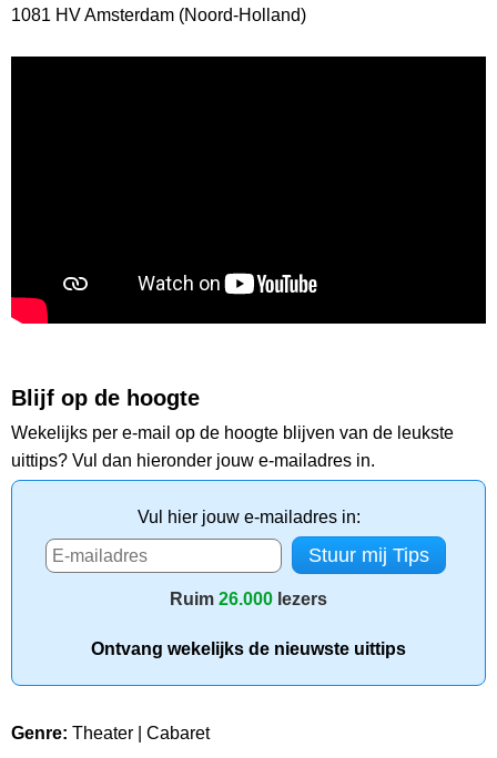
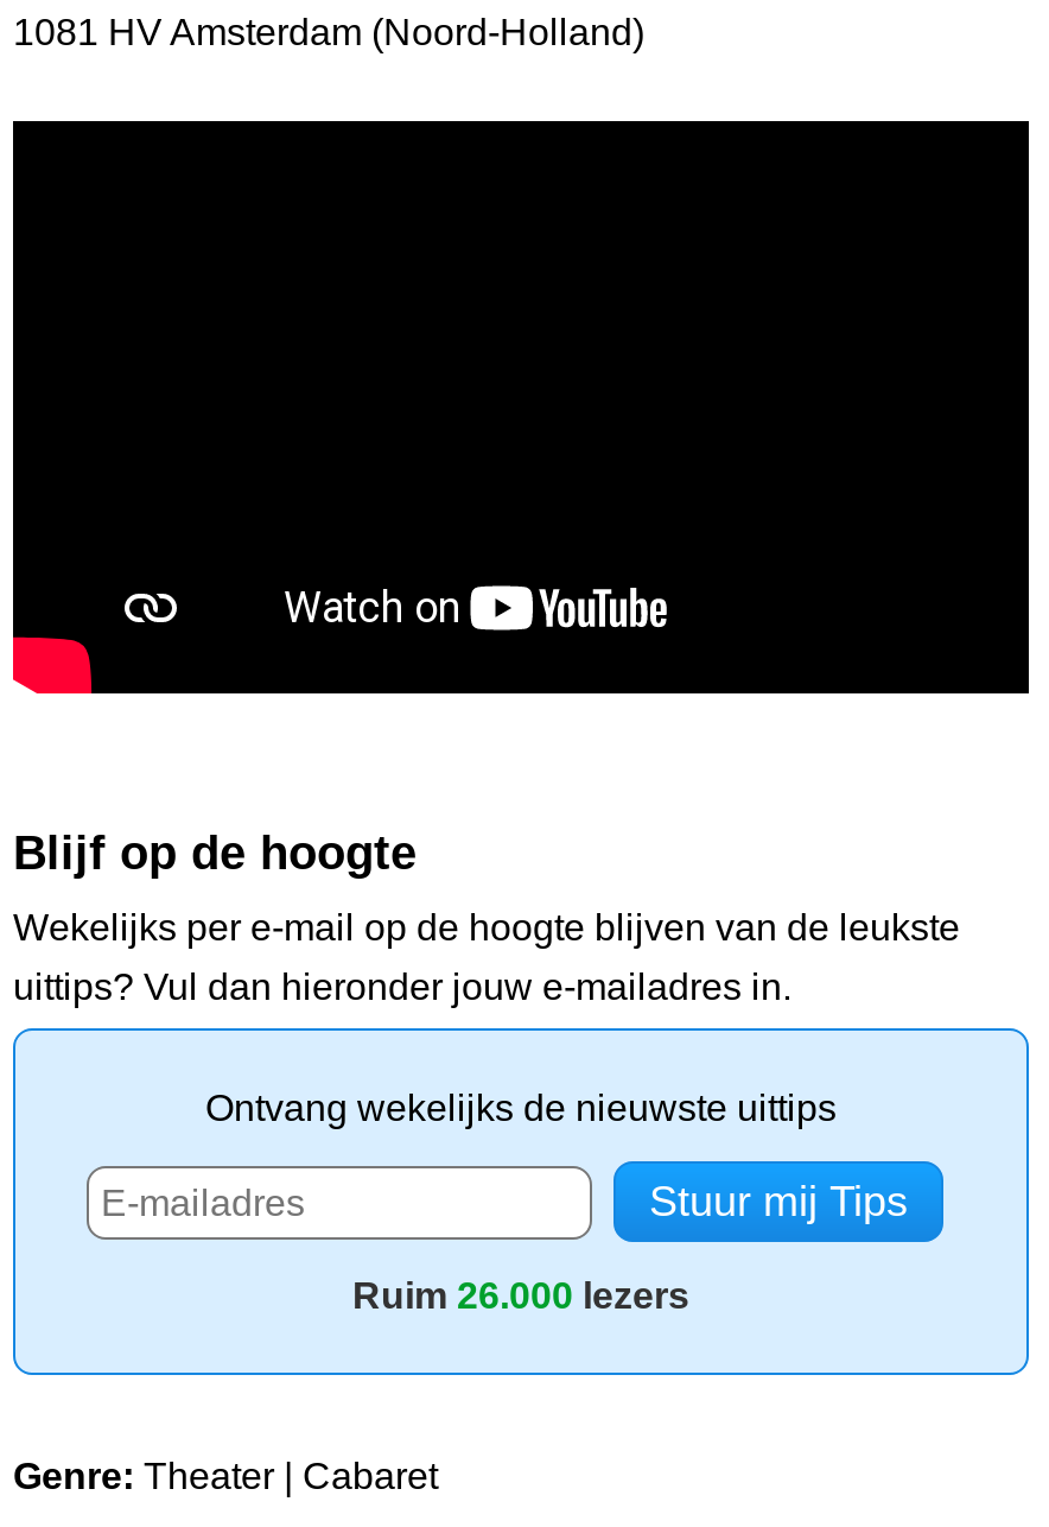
- Vul hier jouw e-mailadres in:

moved up: Ontvang wekelijks de nieuwste uittips
